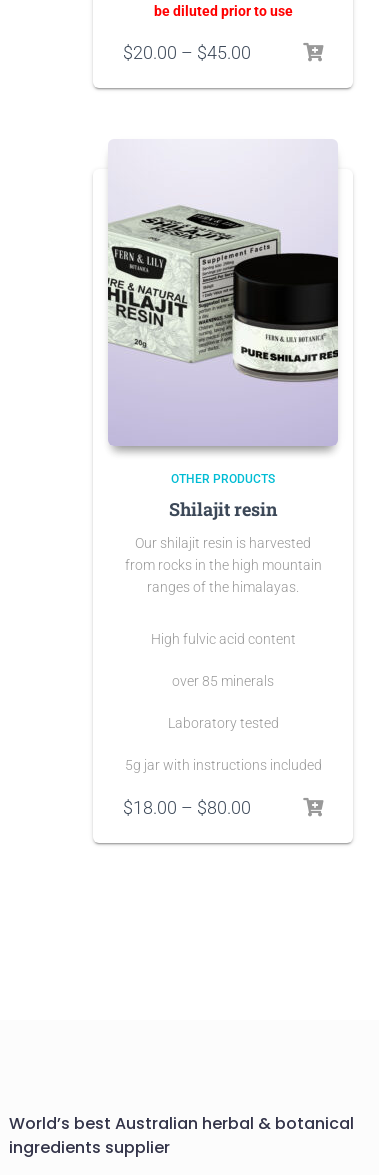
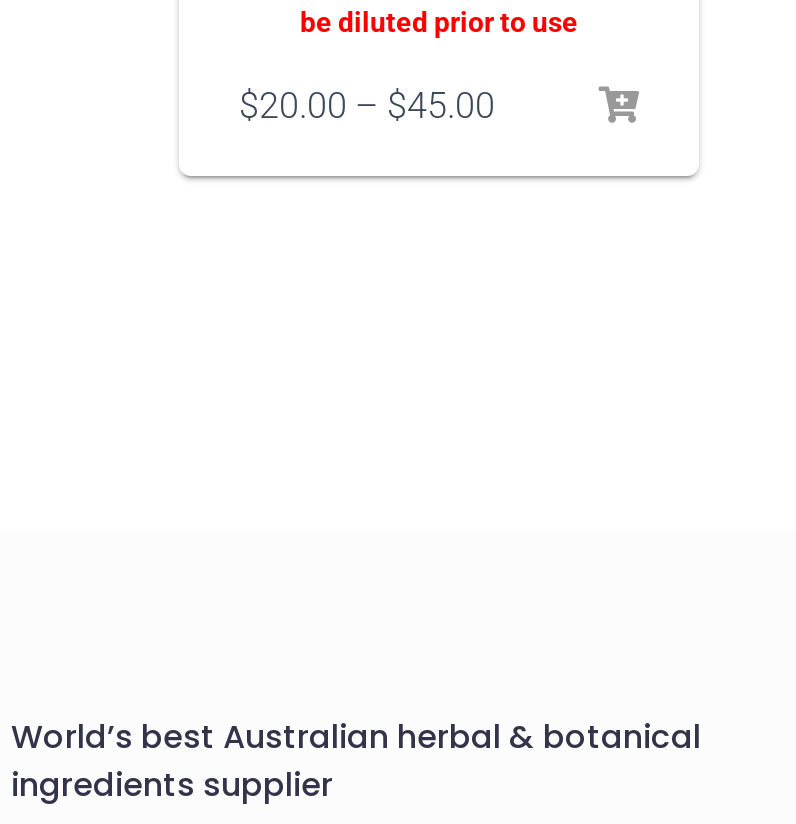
- [image]
- OTHER PRODUCTS
- Shilajit resin
- Our shilajit resin is harvested
- from rocks in the high mountain
- ranges of the himalayas.
- High fulvic acid content
- over 85 minerals
- Laboratory tested
- 5g jar with instructions included
- $18.00 – $80.00
